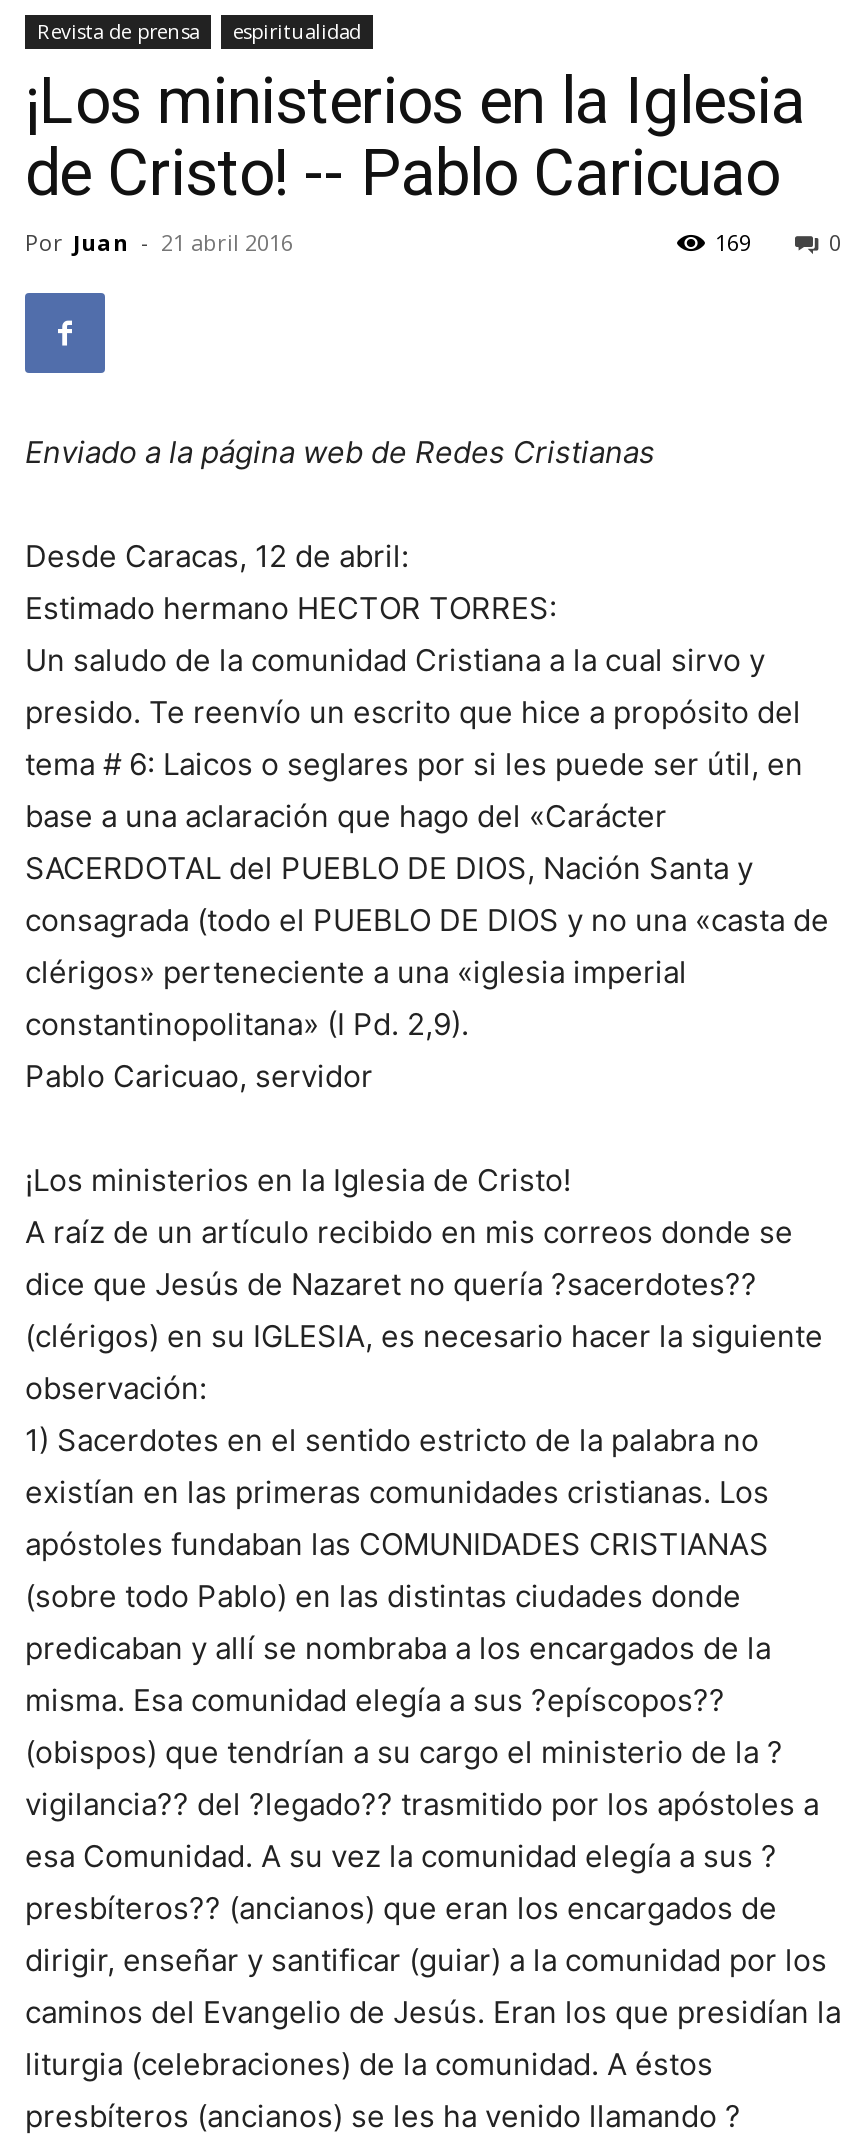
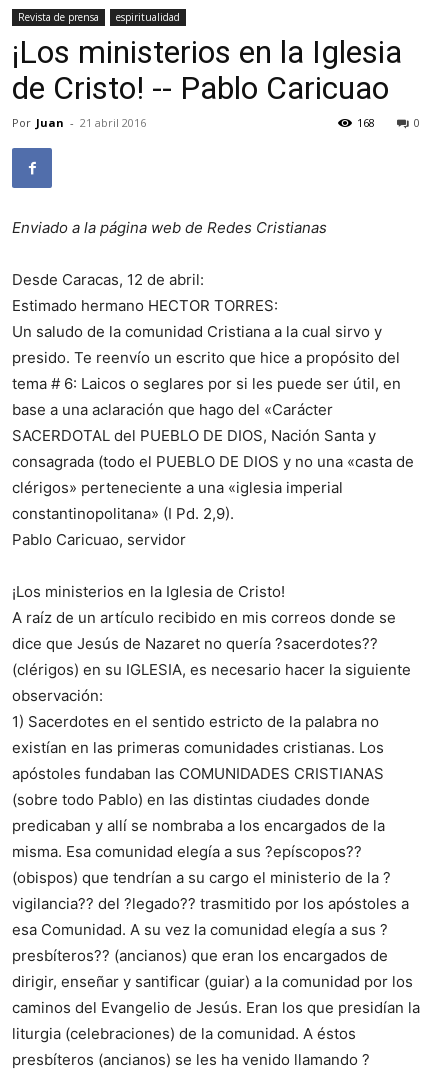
- 169
+ 168
